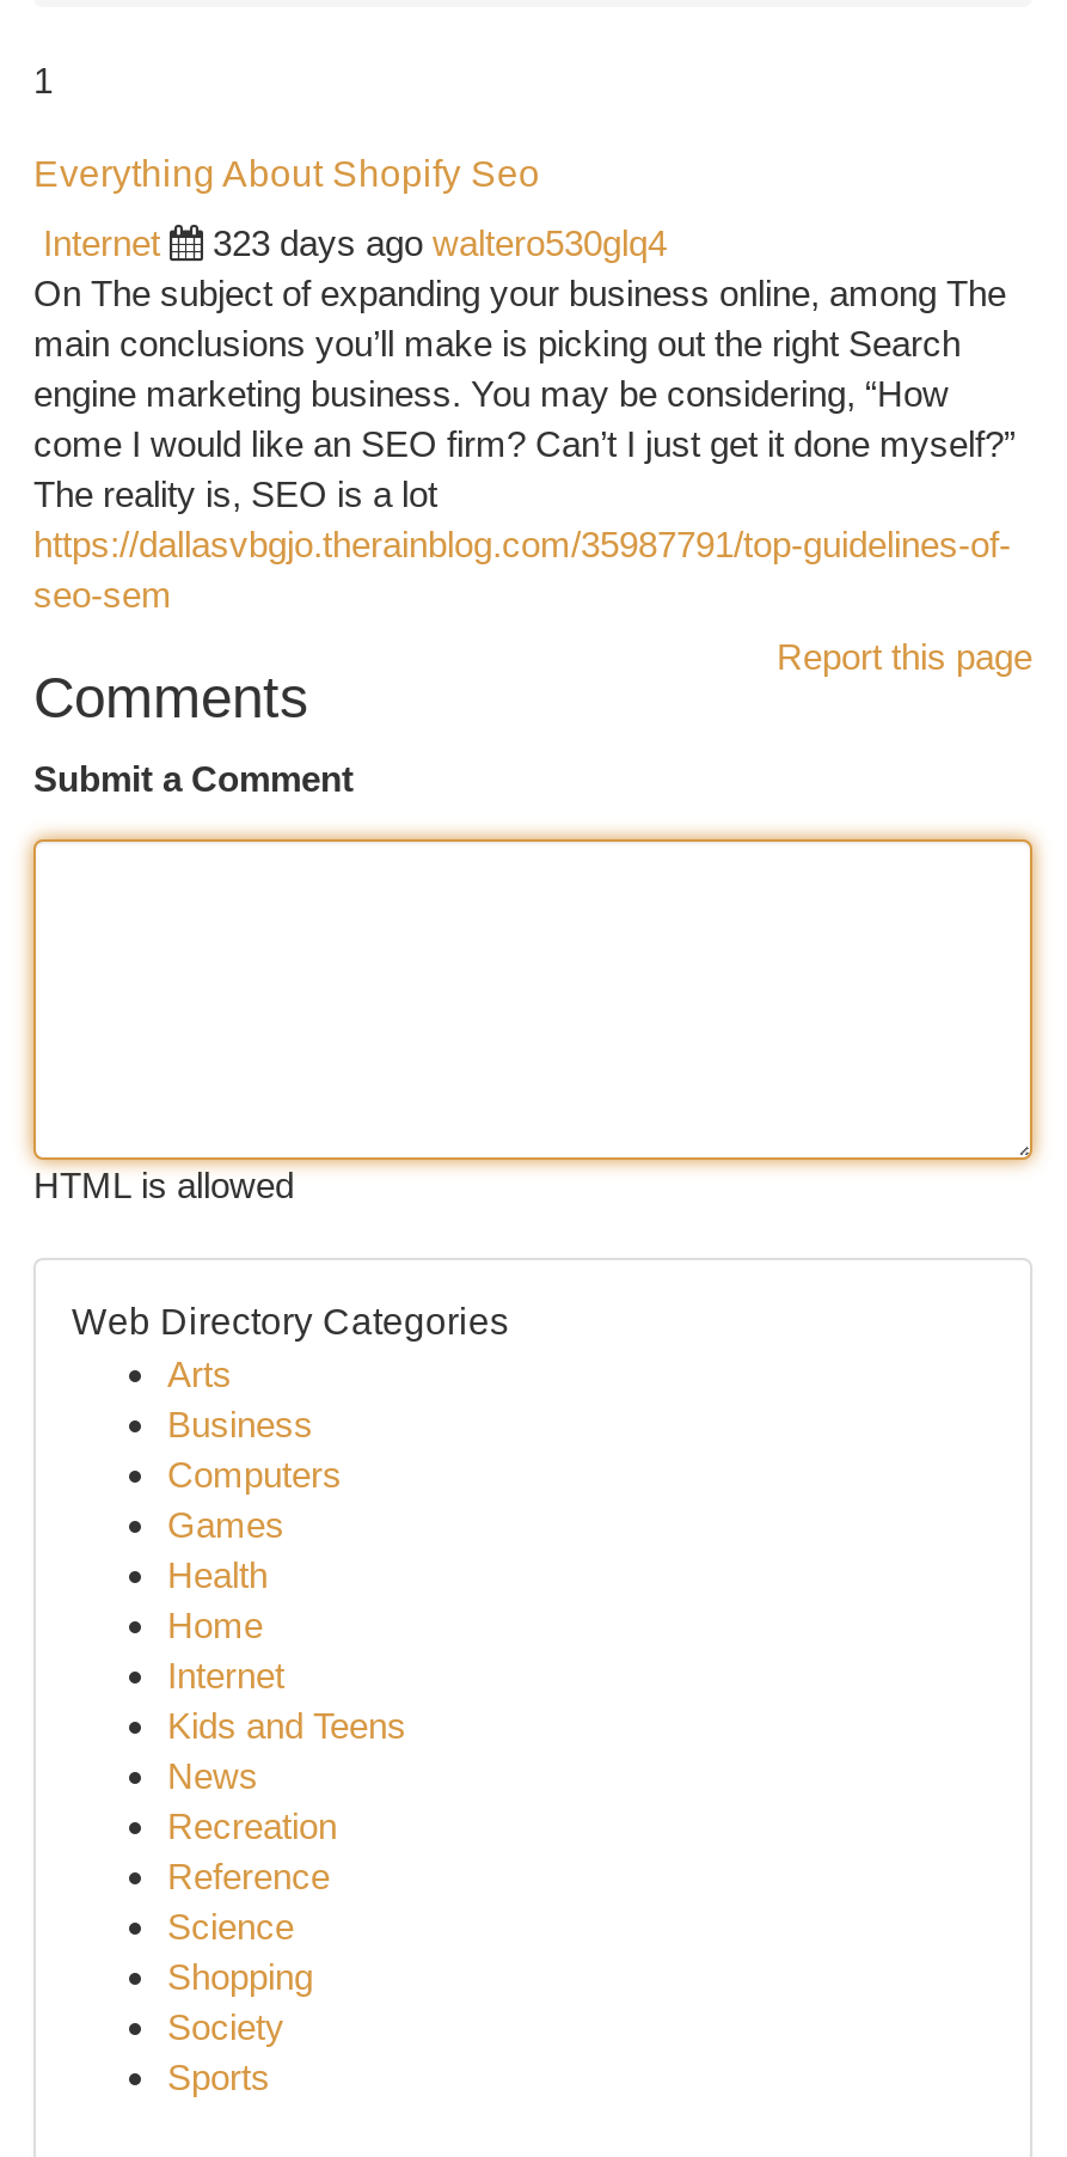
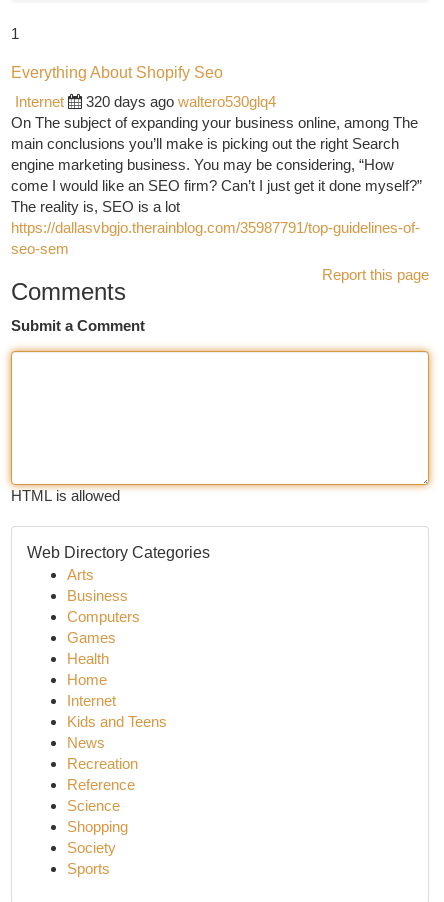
- 323 days ago waltero530glq4
+ 320 days ago waltero530glq4
